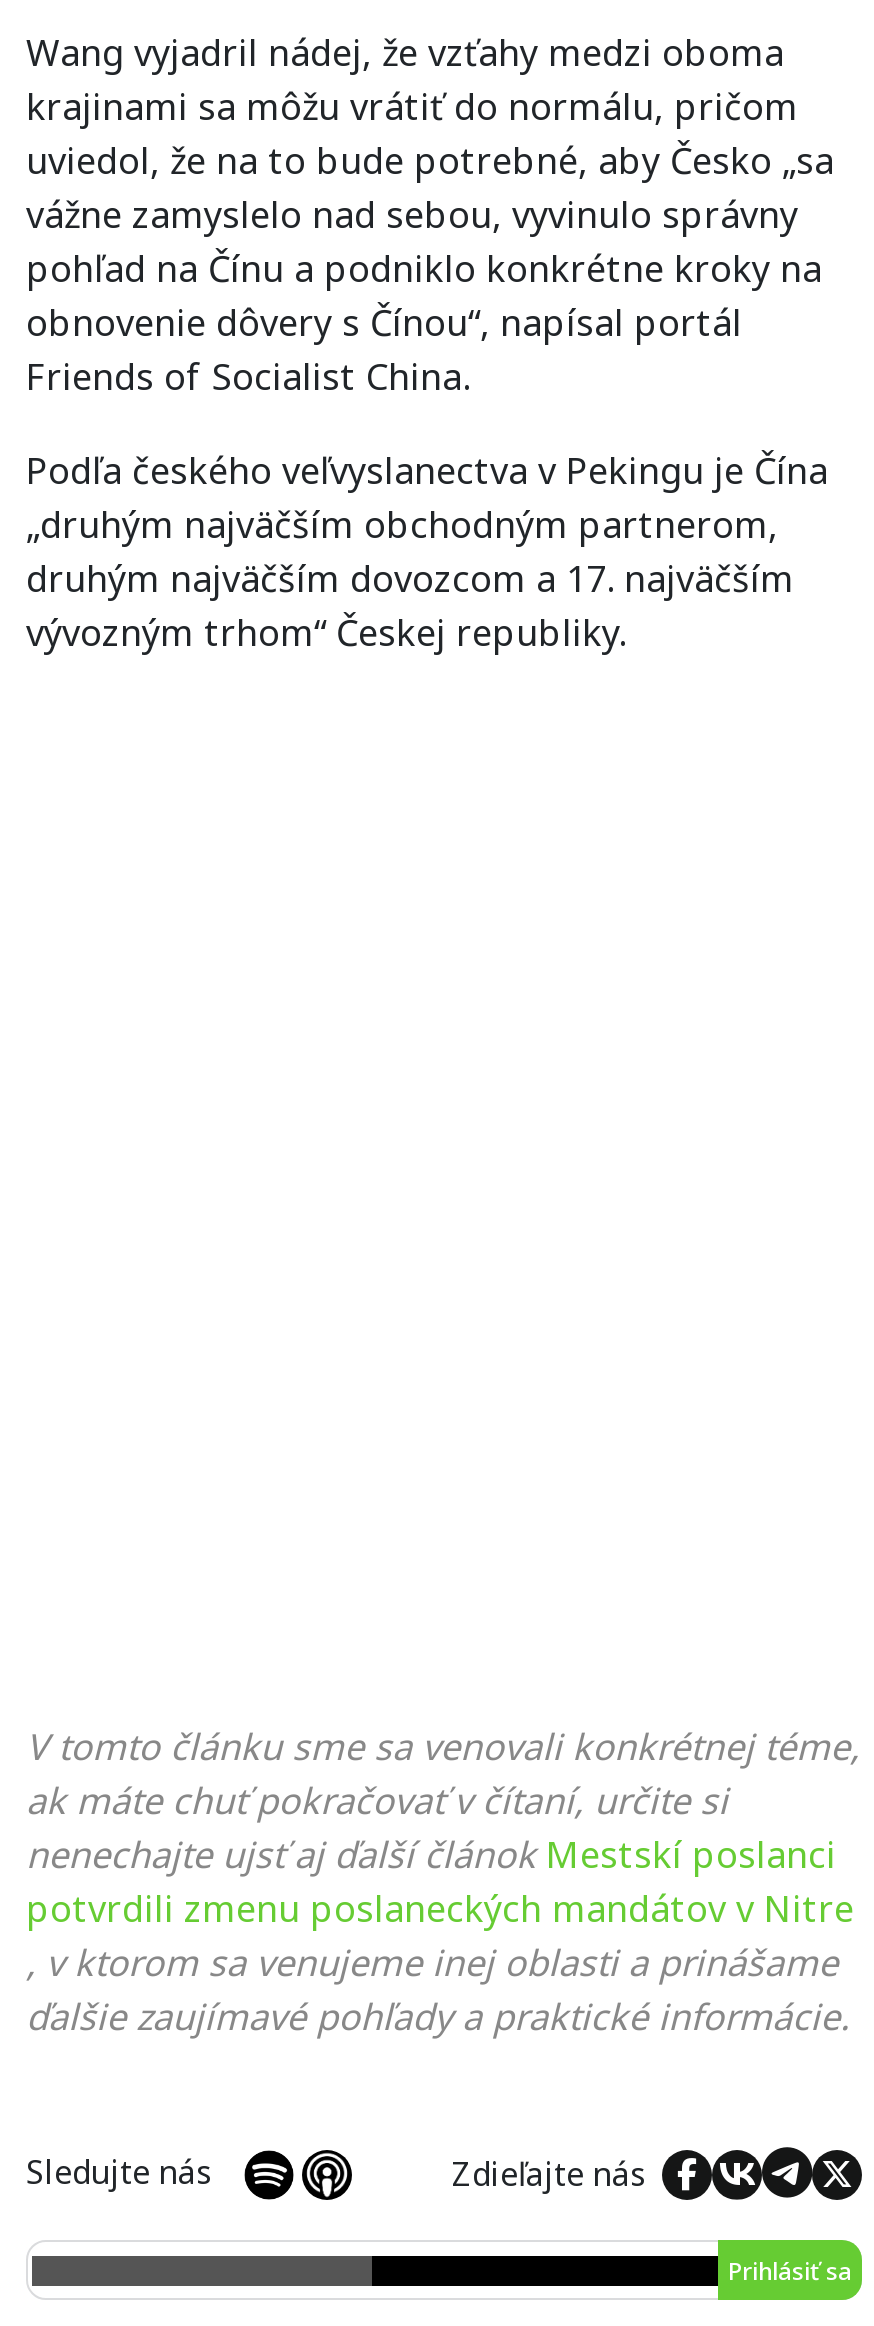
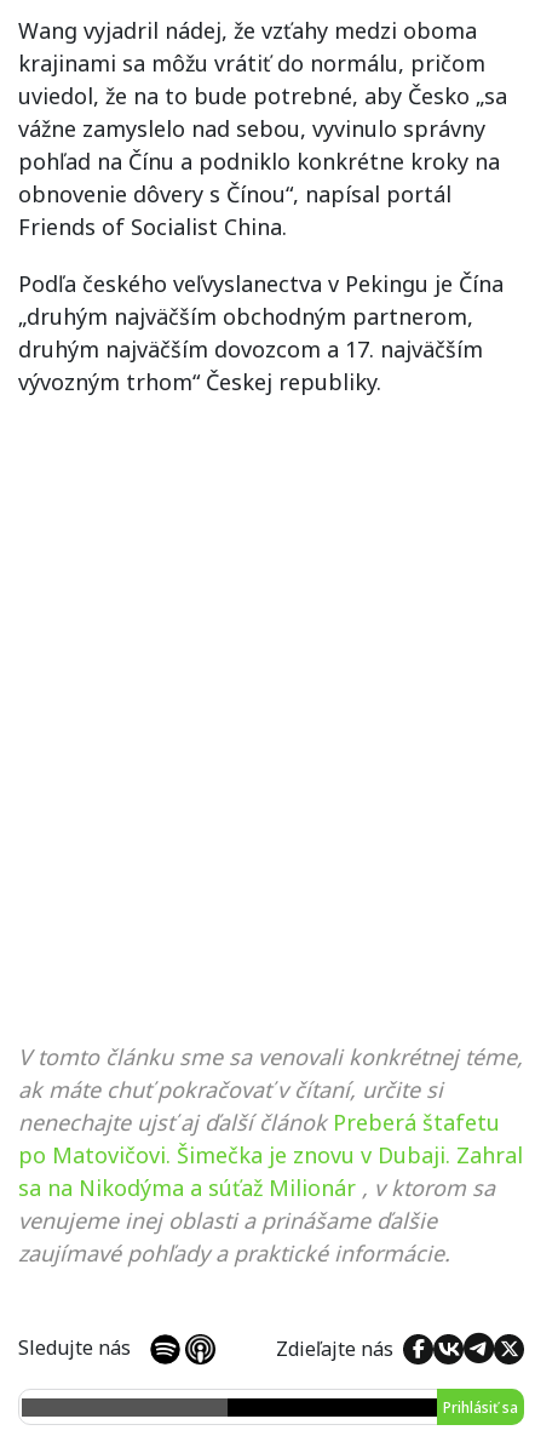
- nenechajte ujsť aj ďalší článok Mestskí poslanci
- potvrdili zmenu poslaneckých mandátov v Nitre
- , v ktorom sa venujeme inej oblasti a prinášame
- ďalšie zaujímavé pohľady a praktické informácie.
+ nenechajte ujsť aj ďalší článok Preberá štafetu
+ po Matovičovi. Šimečka je znovu v Dubaji. Zahral
+ sa na Nikodýma a súťaž Milionár , v ktorom sa
+ venujeme inej oblasti a prinášame ďalšie
+ zaujímavé pohľady a praktické informácie.
